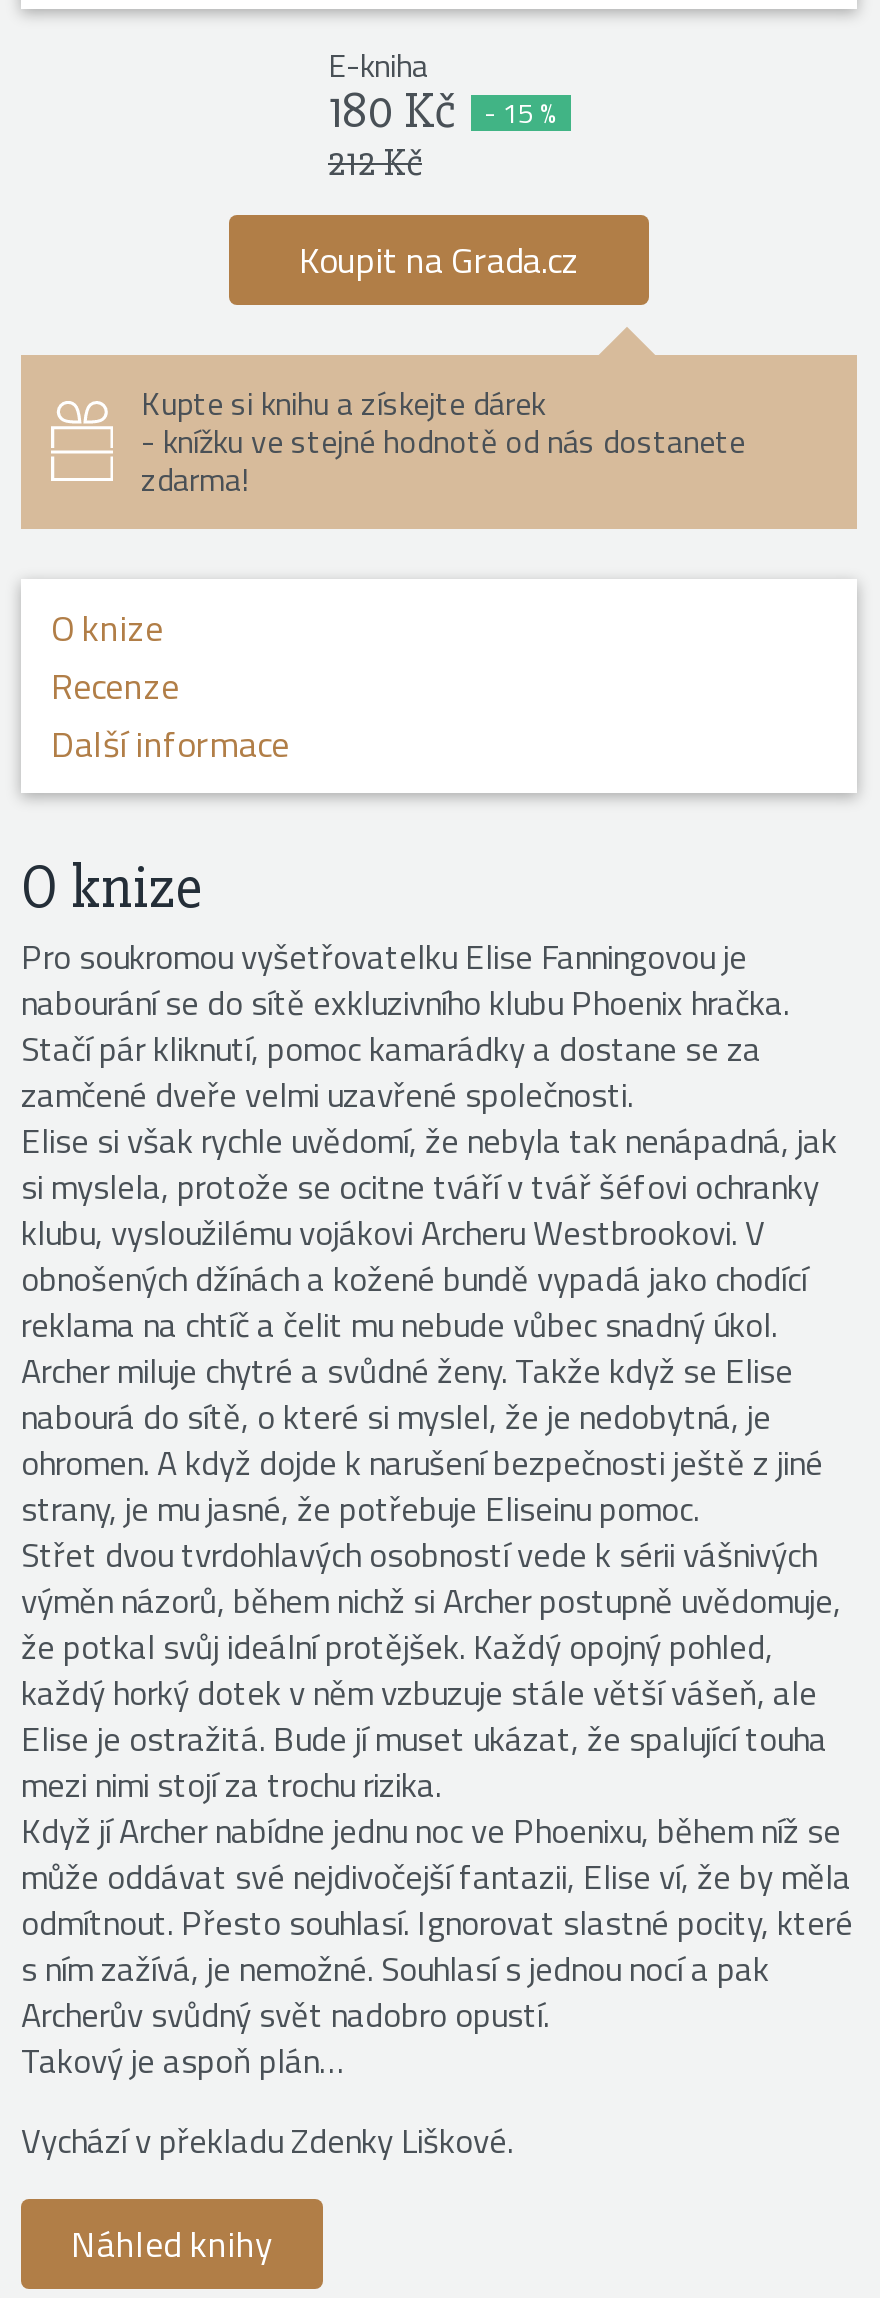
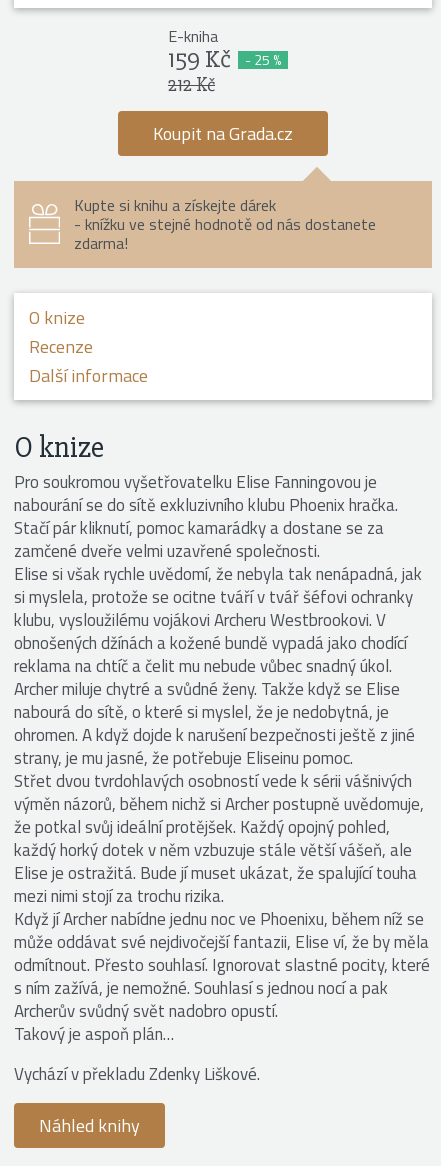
- 180 Kč
+ 159 Kč

- - 15 %
+ - 25 %
